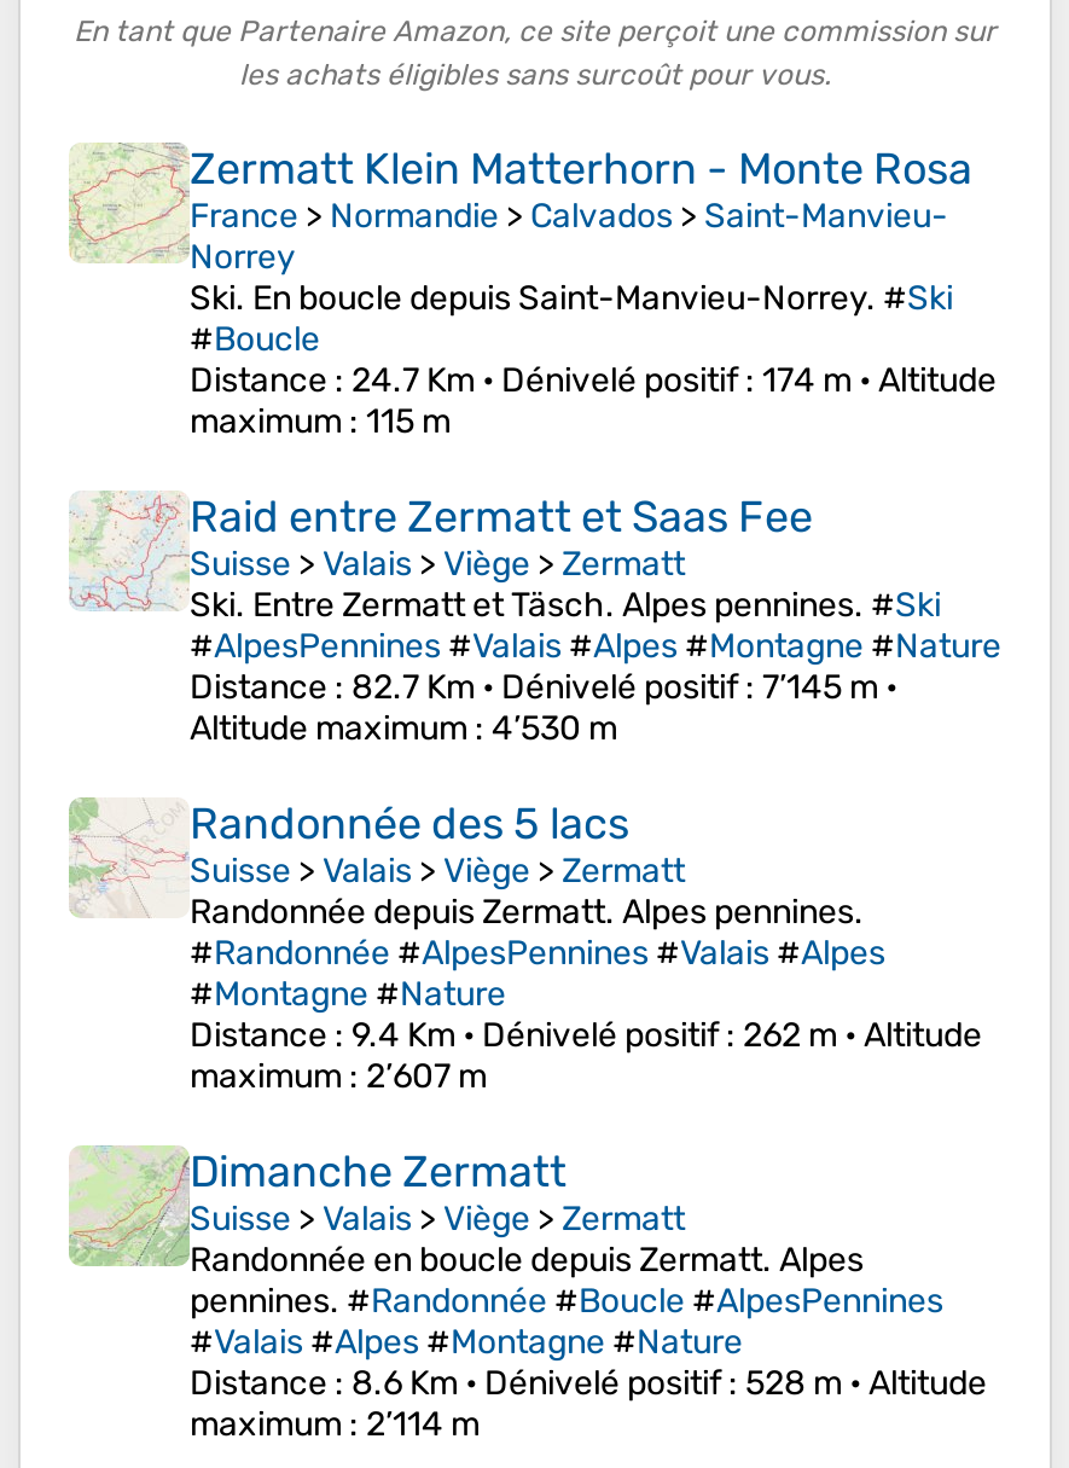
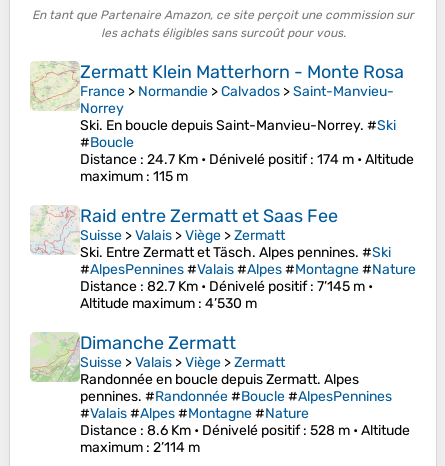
- [image]
- Randonnée des 5 lacs
- Suisse > Valais > Viège > Zermatt
- Randonnée depuis Zermatt. Alpes pennines.
- #Randonnée #AlpesPennines #Valais #Alpes
- #Montagne #Nature
- Distance: 9.4 Km • Dénivelé positif: 262 m • Altitude
- maximum: 2’607 m
